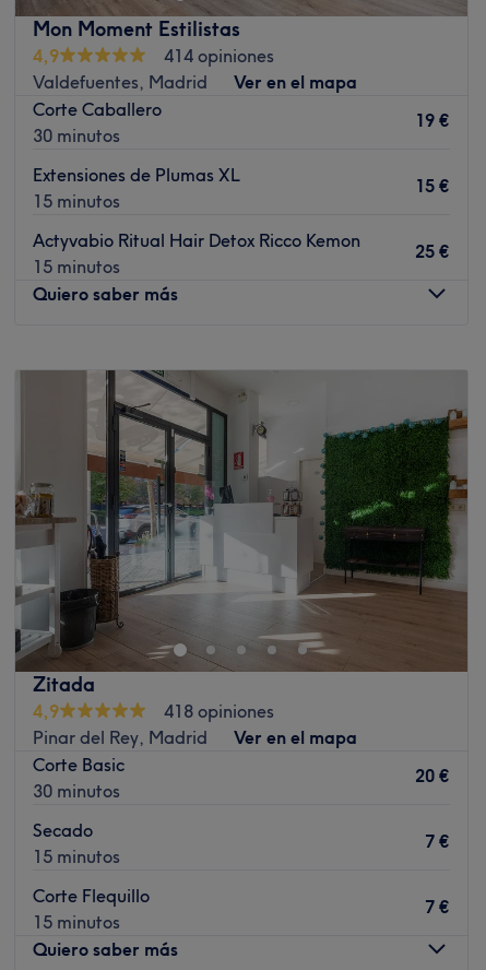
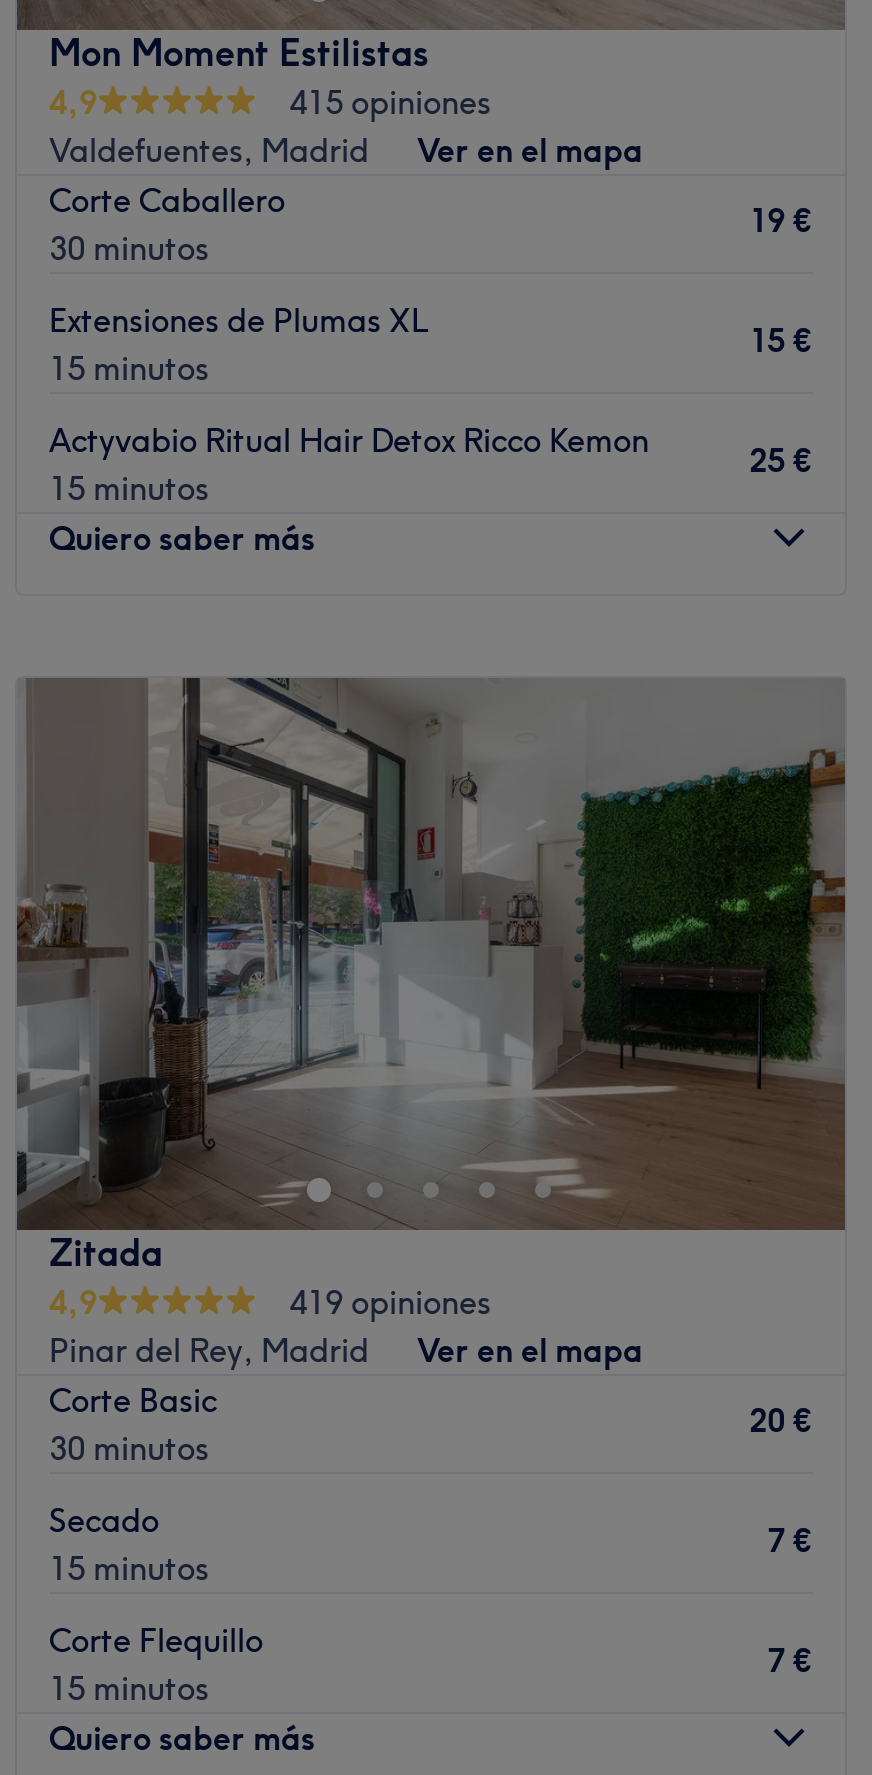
- 414 opiniones
+ 415 opiniones

- 418 opiniones
+ 419 opiniones
